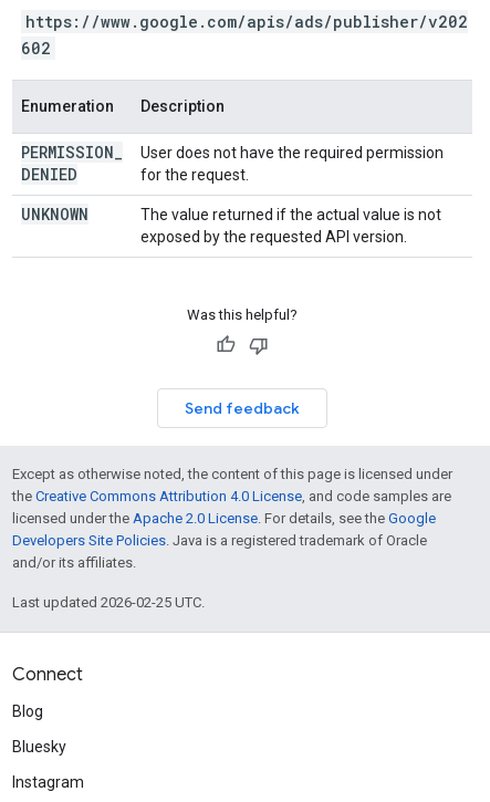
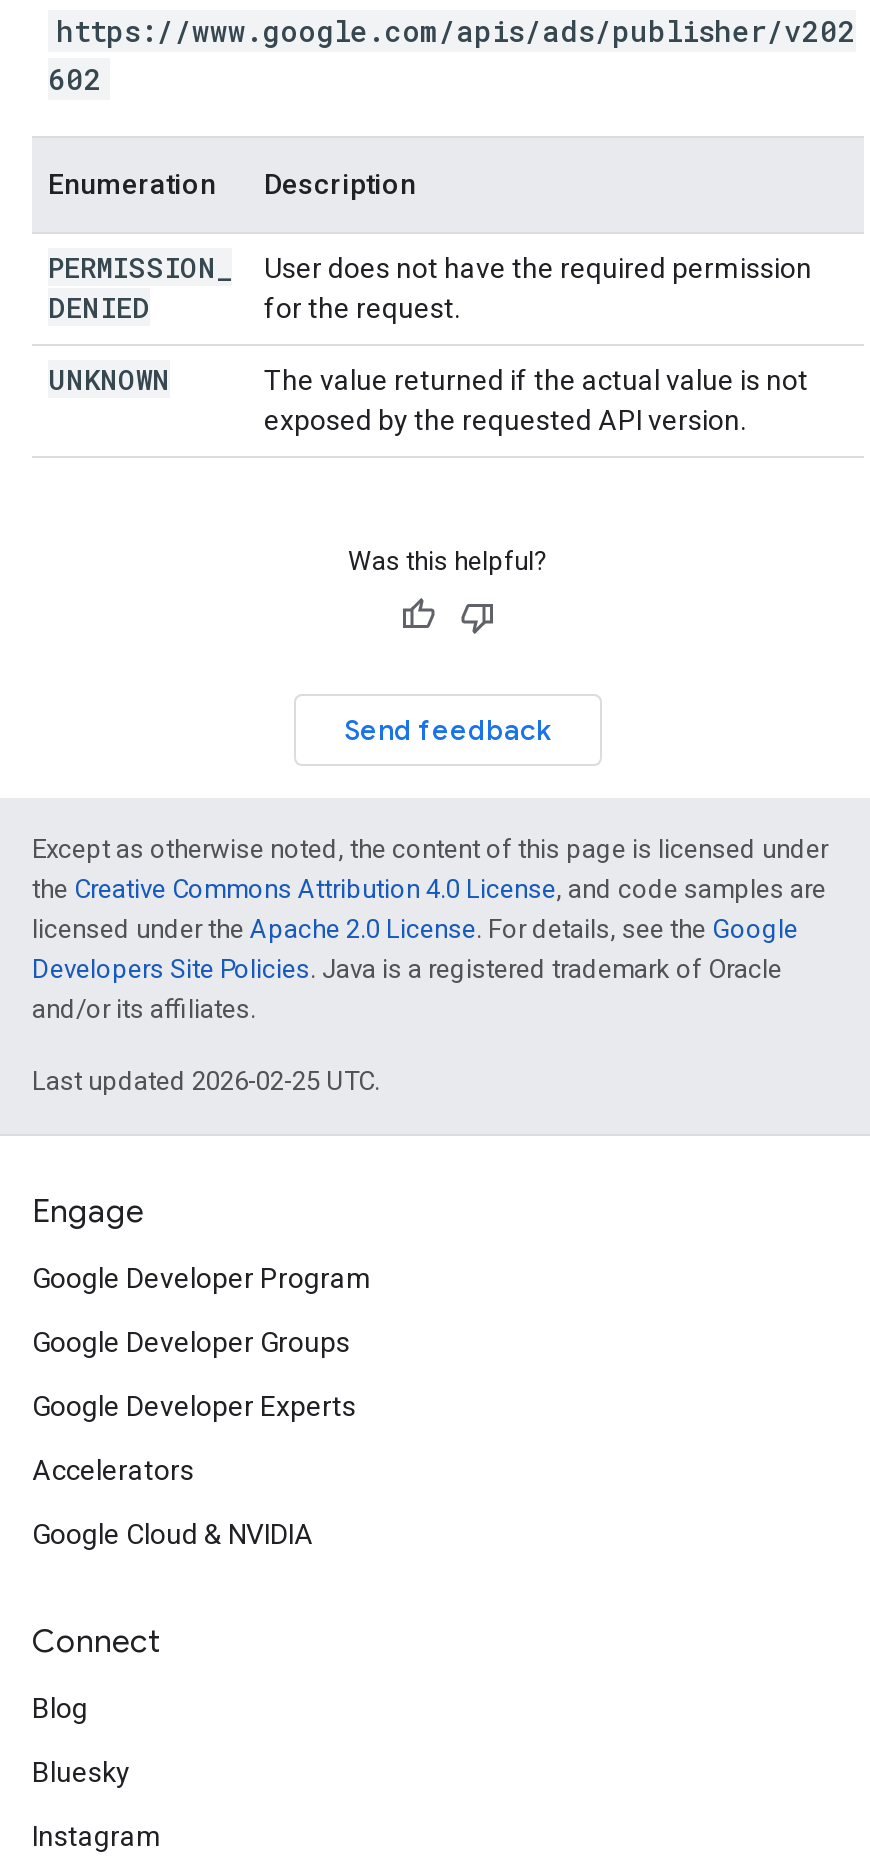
+ Engage
+ Google Developer Program
+ Google Developer Groups
+ Google Developer Experts
+ Accelerators
+ Google Cloud & NVIDIA
